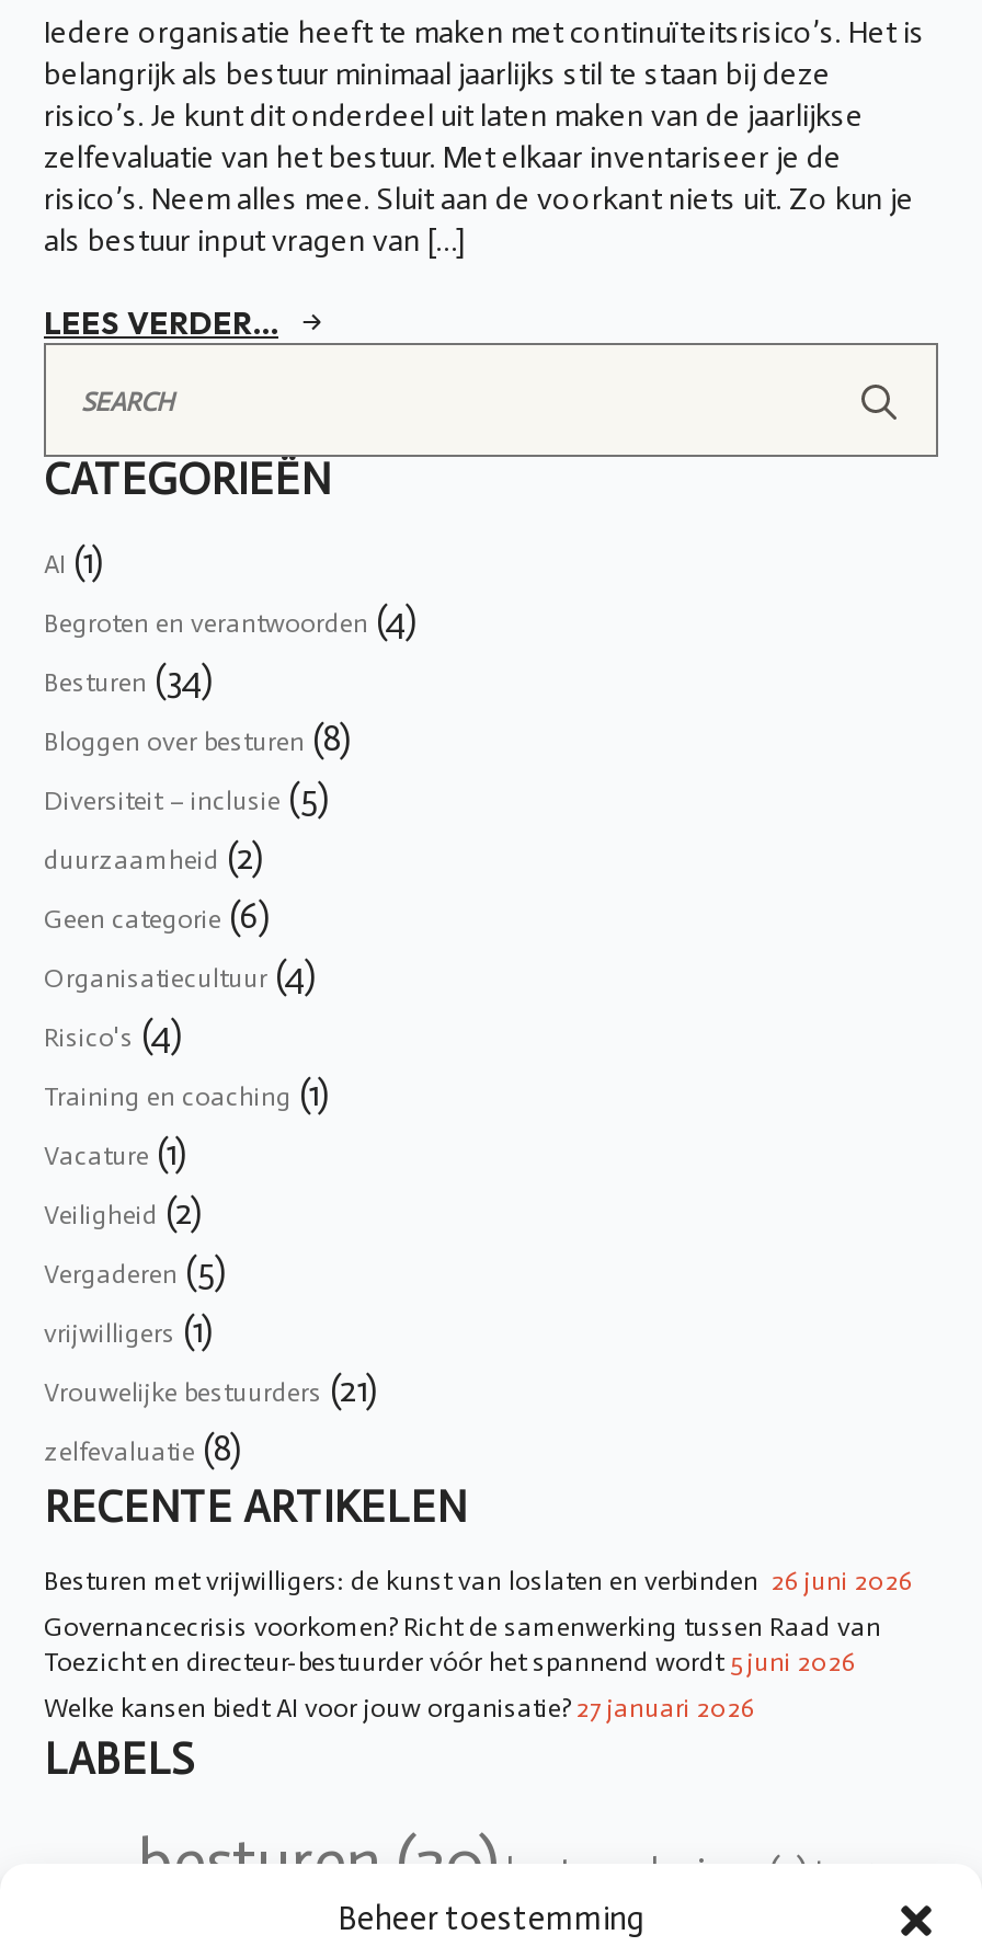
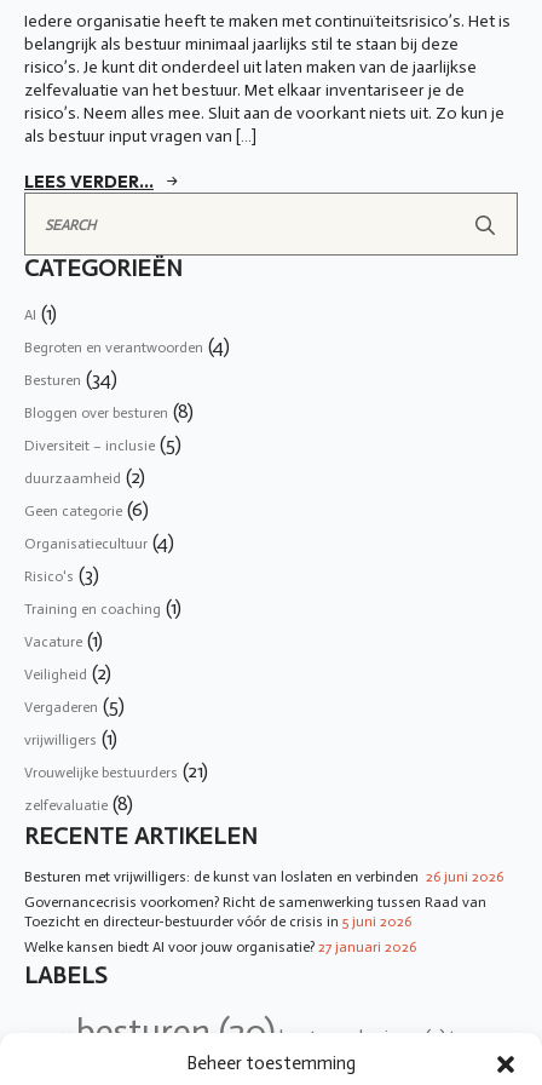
- Risico's (4)
+ Risico's (3)

- Toezicht en directeur-bestuurder vóór het spannend wordt 5 juni 2026
+ Toezicht en directeur-bestuurder vóór de crisis in 5 juni 2026
